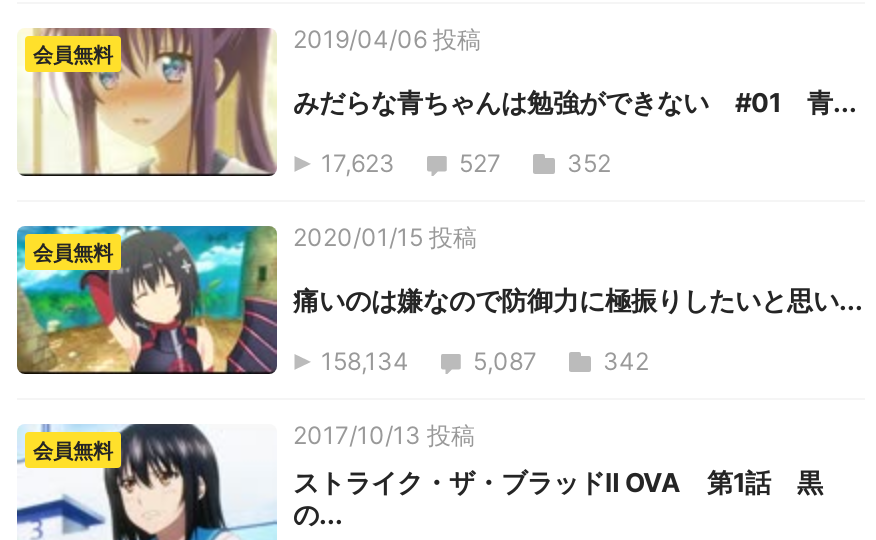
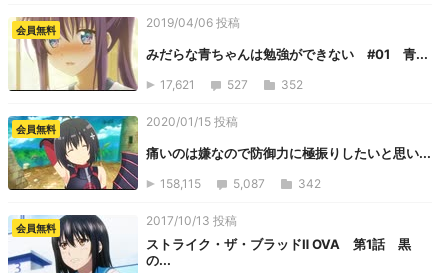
- 17,623
+ 17,621

- 158,134
+ 158,115
